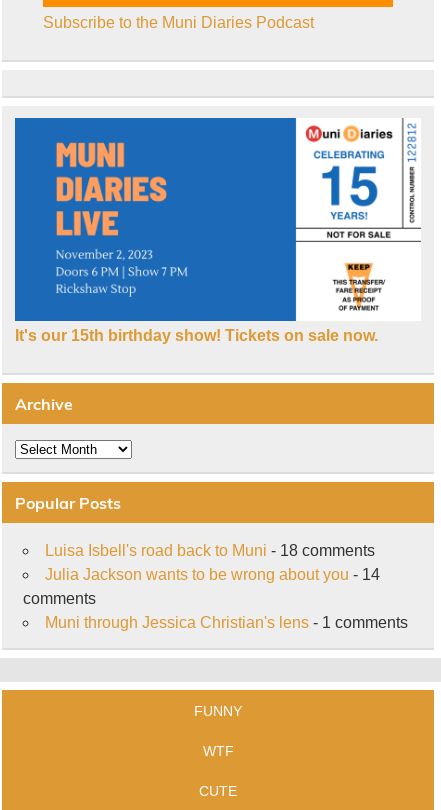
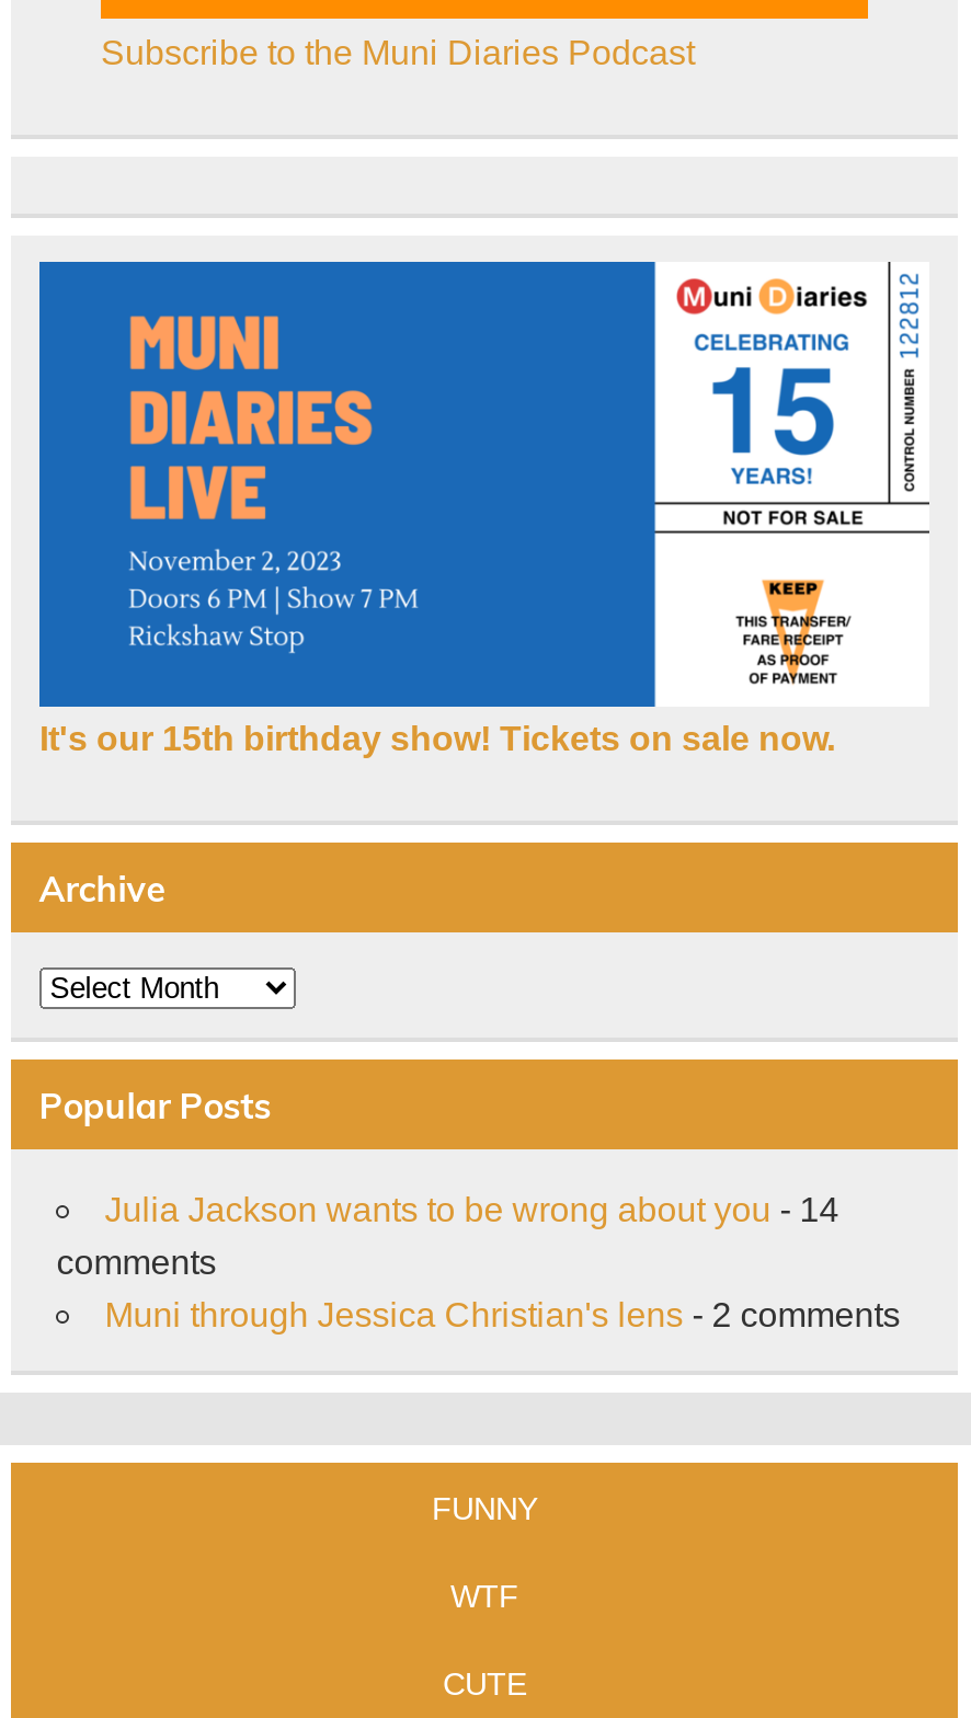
- Luisa Isbell's road back to Muni - 18 comments

- Muni through Jessica Christian's lens - 1 comments
+ Muni through Jessica Christian's lens - 2 comments
